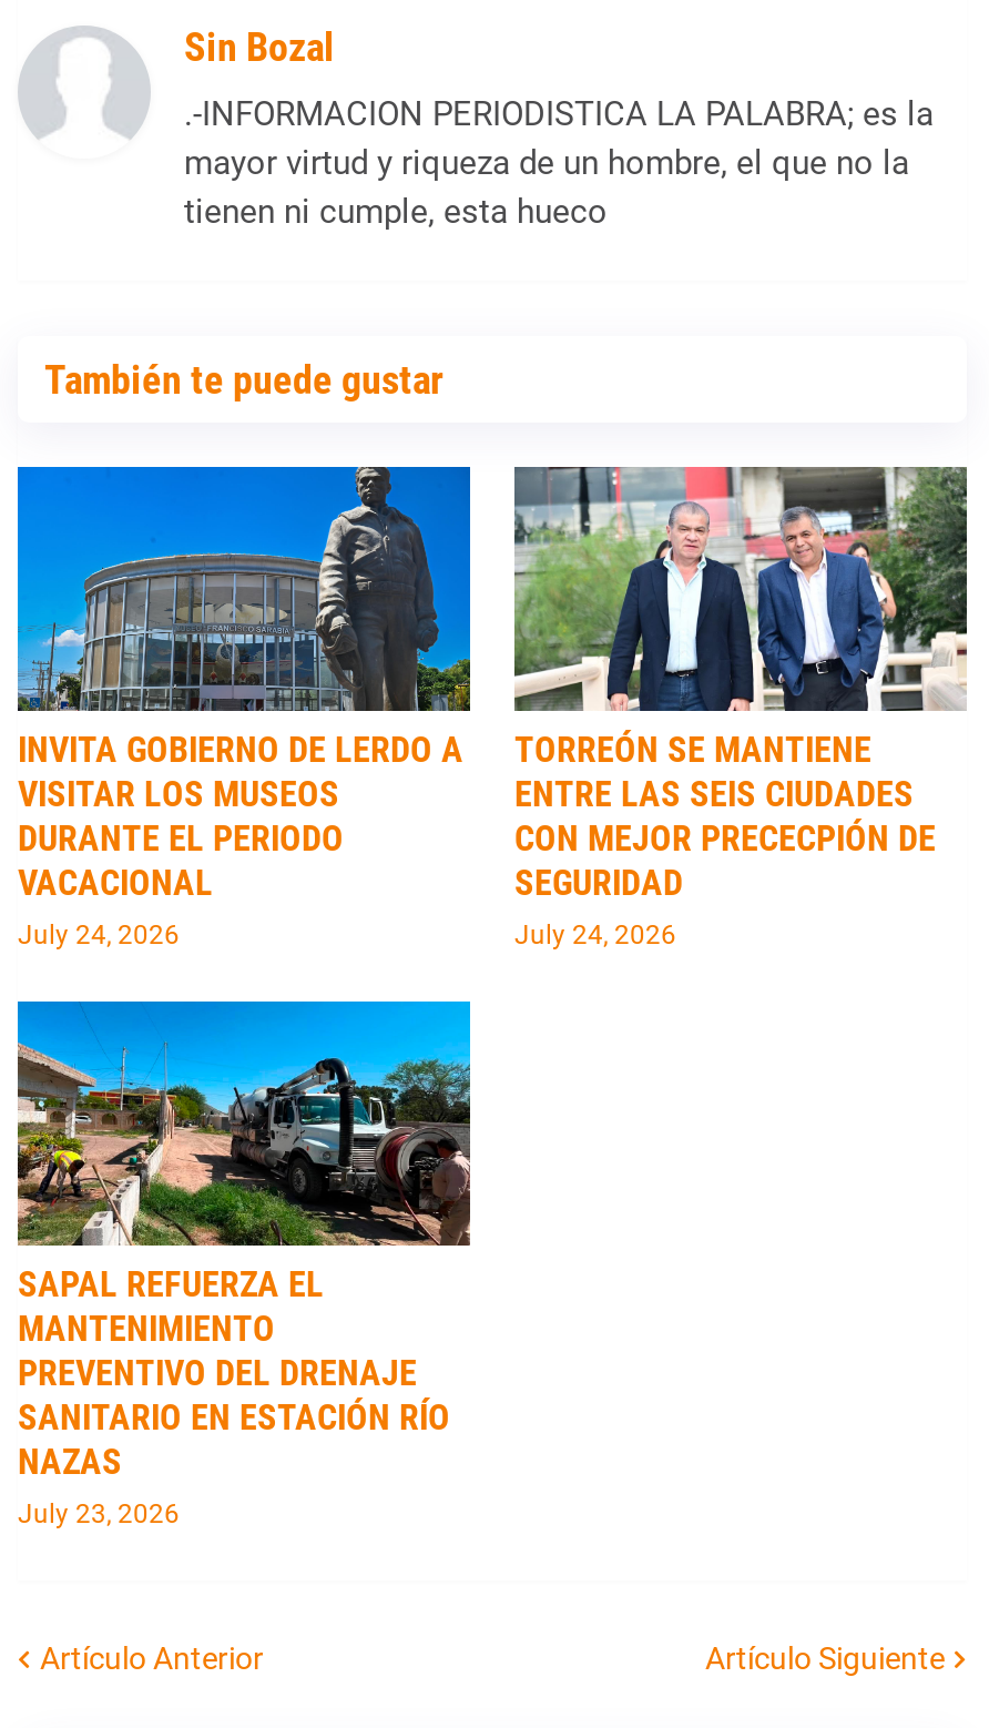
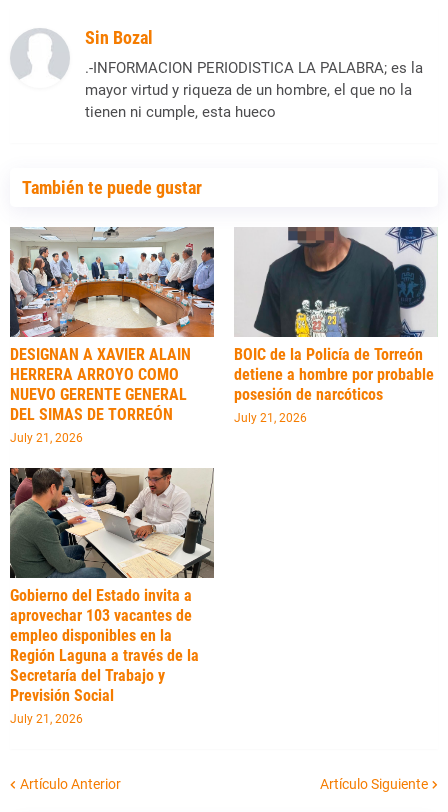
- [image]
- INVITA GOBIERNO DE LERDO A
- VISITAR LOS MUSEOS
- DURANTE EL PERIODO
- VACACIONAL
- July 24, 2026
+ [image]
+ DESIGNAN A XAVIER ALAIN
+ HERRERA ARROYO COMO
+ NUEVO GERENTE GENERAL
+ DEL SIMAS DE TORREÓN
+ July 21, 2026

- [image]
- TORREÓN SE MANTIENE
- ENTRE LAS SEIS CIUDADES
- CON MEJOR PRECECPIÓN DE
- SEGURIDAD
- July 24, 2026
+ [image]
+ BOIC de la Policía de Torreón
+ detiene a hombre por probable
+ posesión de narcóticos
+ July 21, 2026

- [image]
- SAPAL REFUERZA EL
- MANTENIMIENTO
- PREVENTIVO DEL DRENAJE
- SANITARIO EN ESTACIÓN RÍO
- NAZAS
- July 23, 2026
+ [image]
+ Gobierno del Estado invita a
+ aprovechar 103 vacantes de
+ empleo disponibles en la
+ Región Laguna a través de la
+ Secretaría del Trabajo y
+ Previsión Social
+ July 21, 2026
